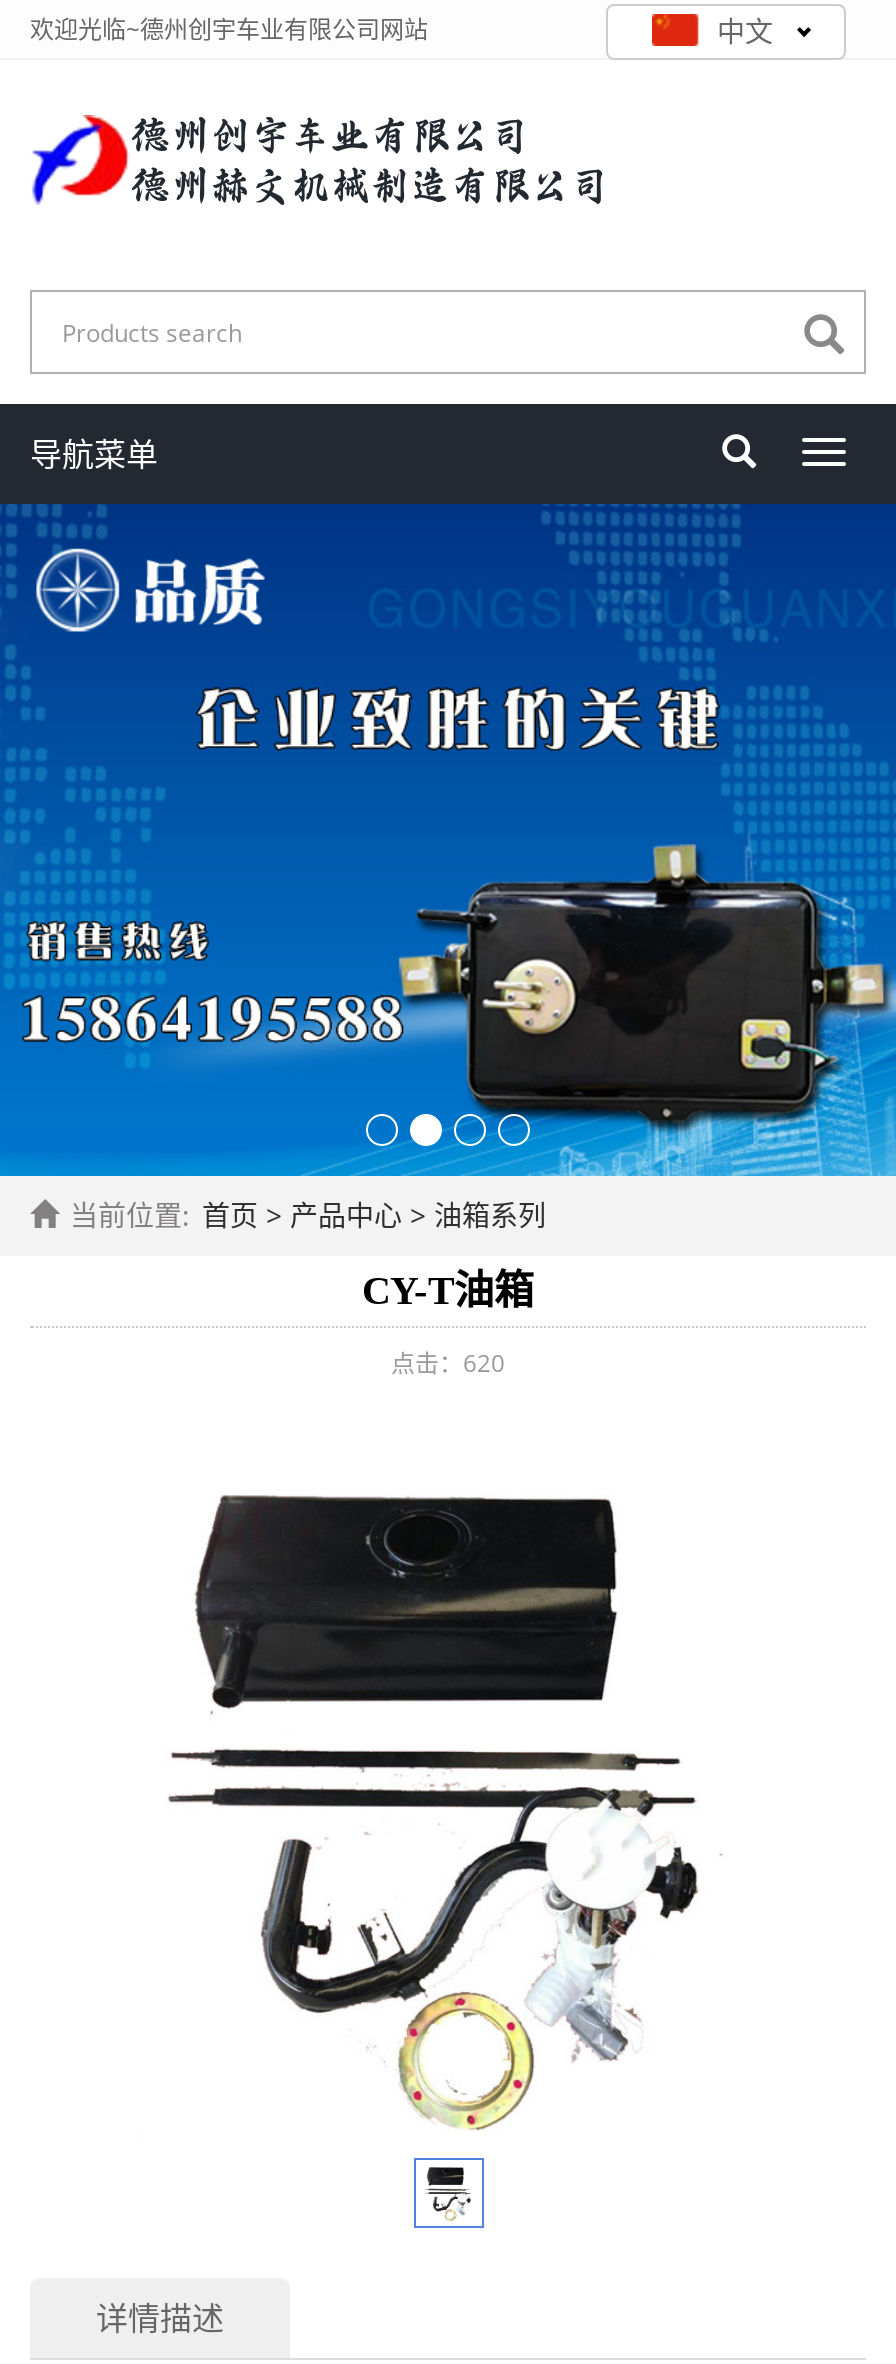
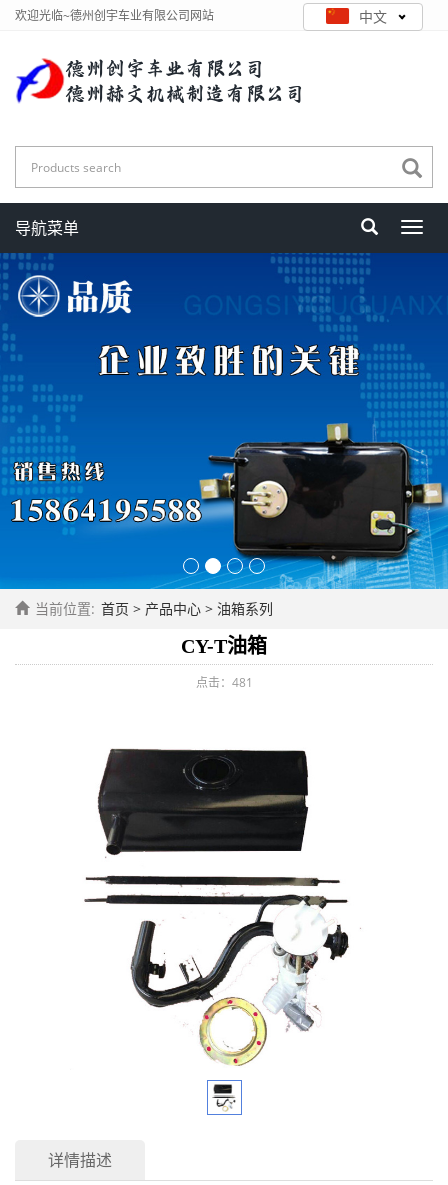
- 点击：620
+ 点击：481
